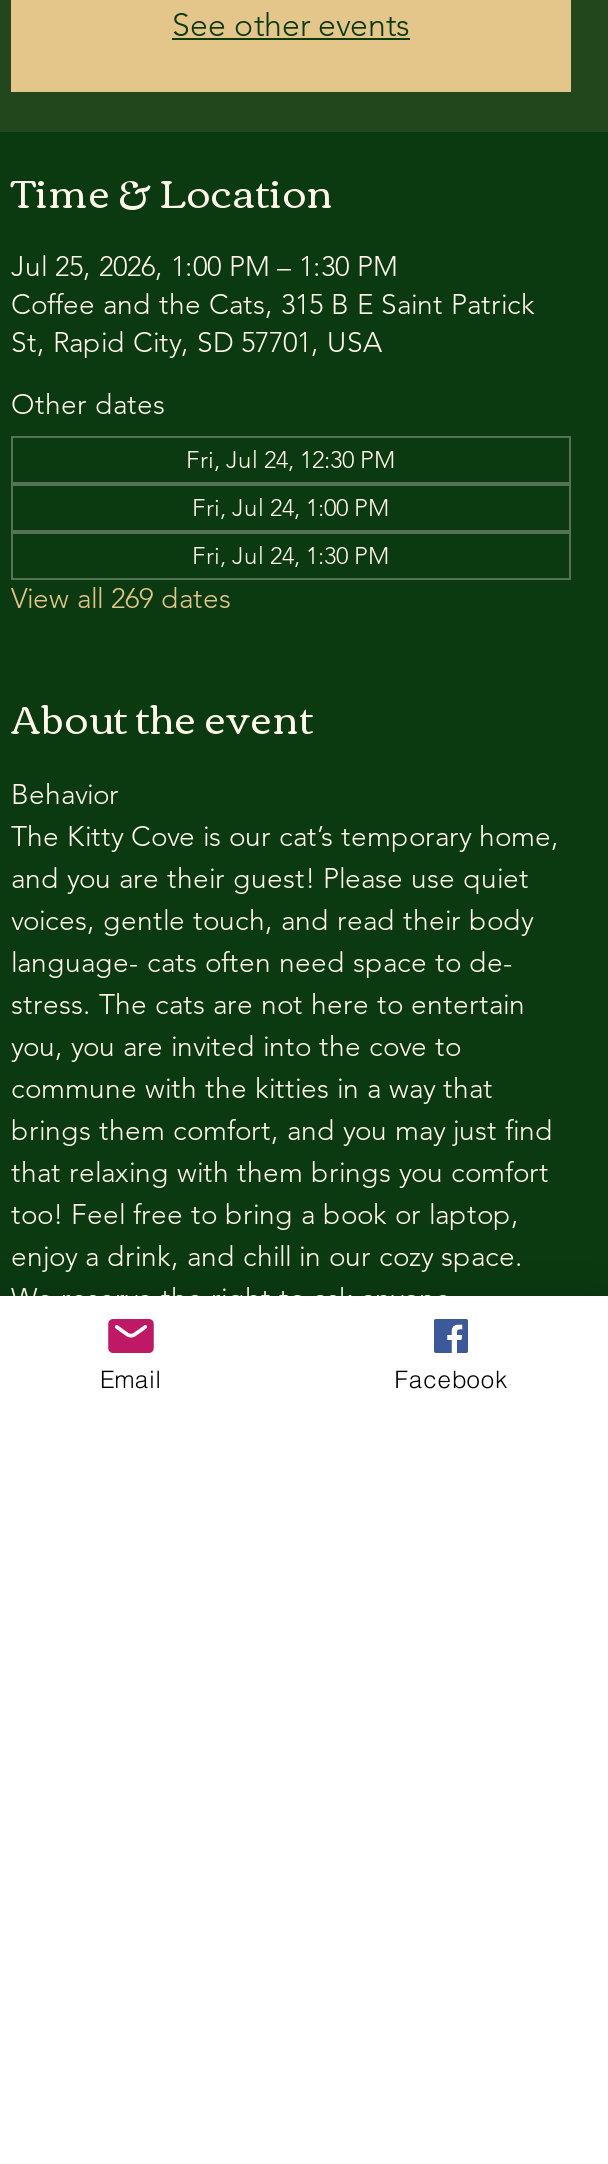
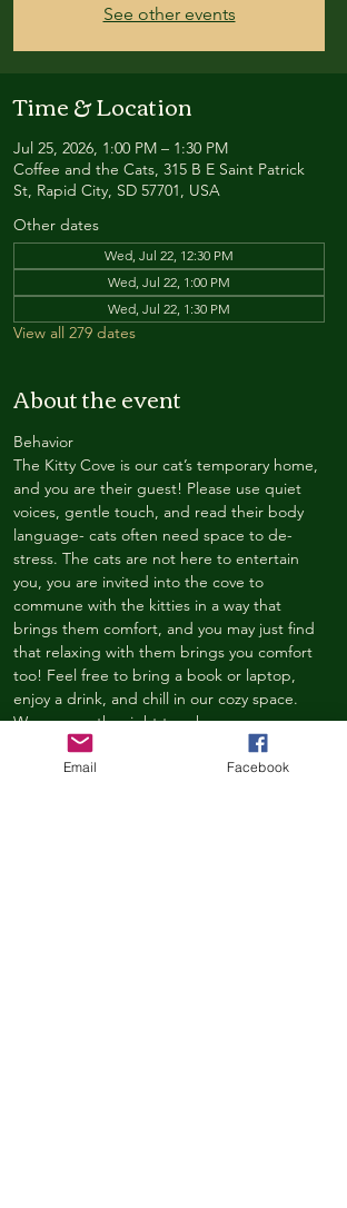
- Fri, Jul 24, 12:30 PM
+ Wed, Jul 22, 12:30 PM

- Fri, Jul 24, 1:00 PM
+ Wed, Jul 22, 1:00 PM

- Fri, Jul 24, 1:30 PM
+ Wed, Jul 22, 1:30 PM

- View all 269 dates
+ View all 279 dates
